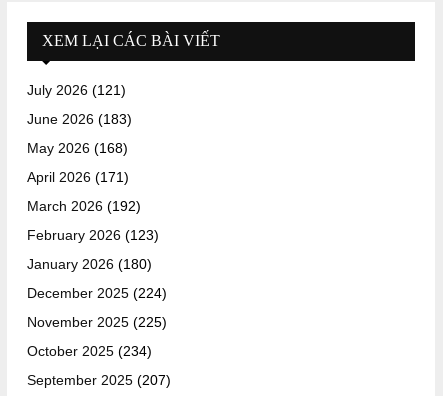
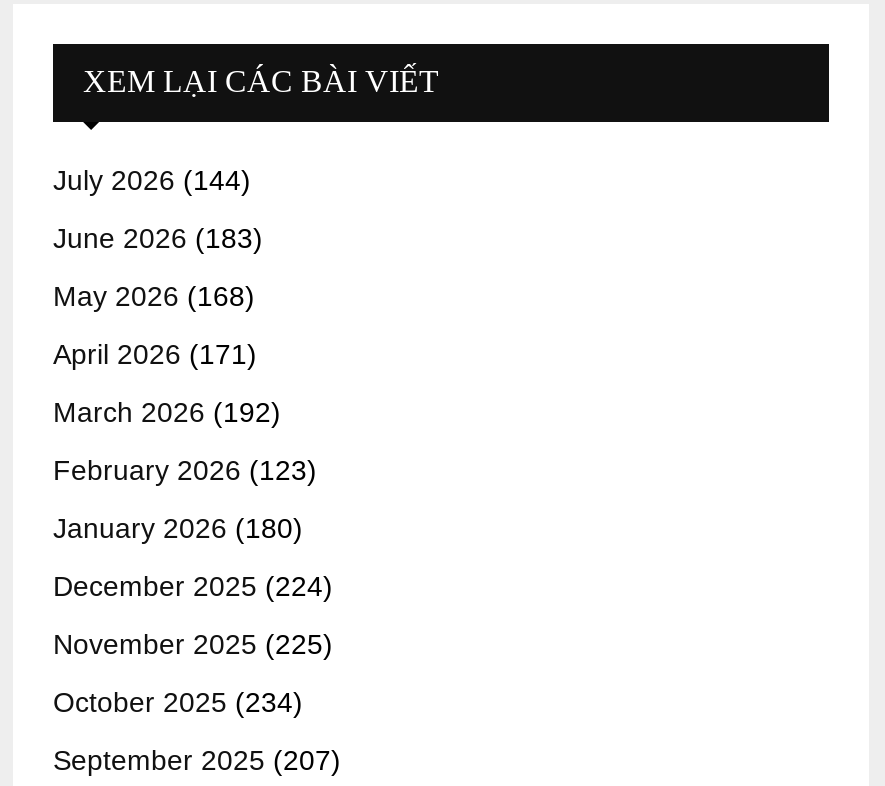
- July 2026 (121)
+ July 2026 (144)
